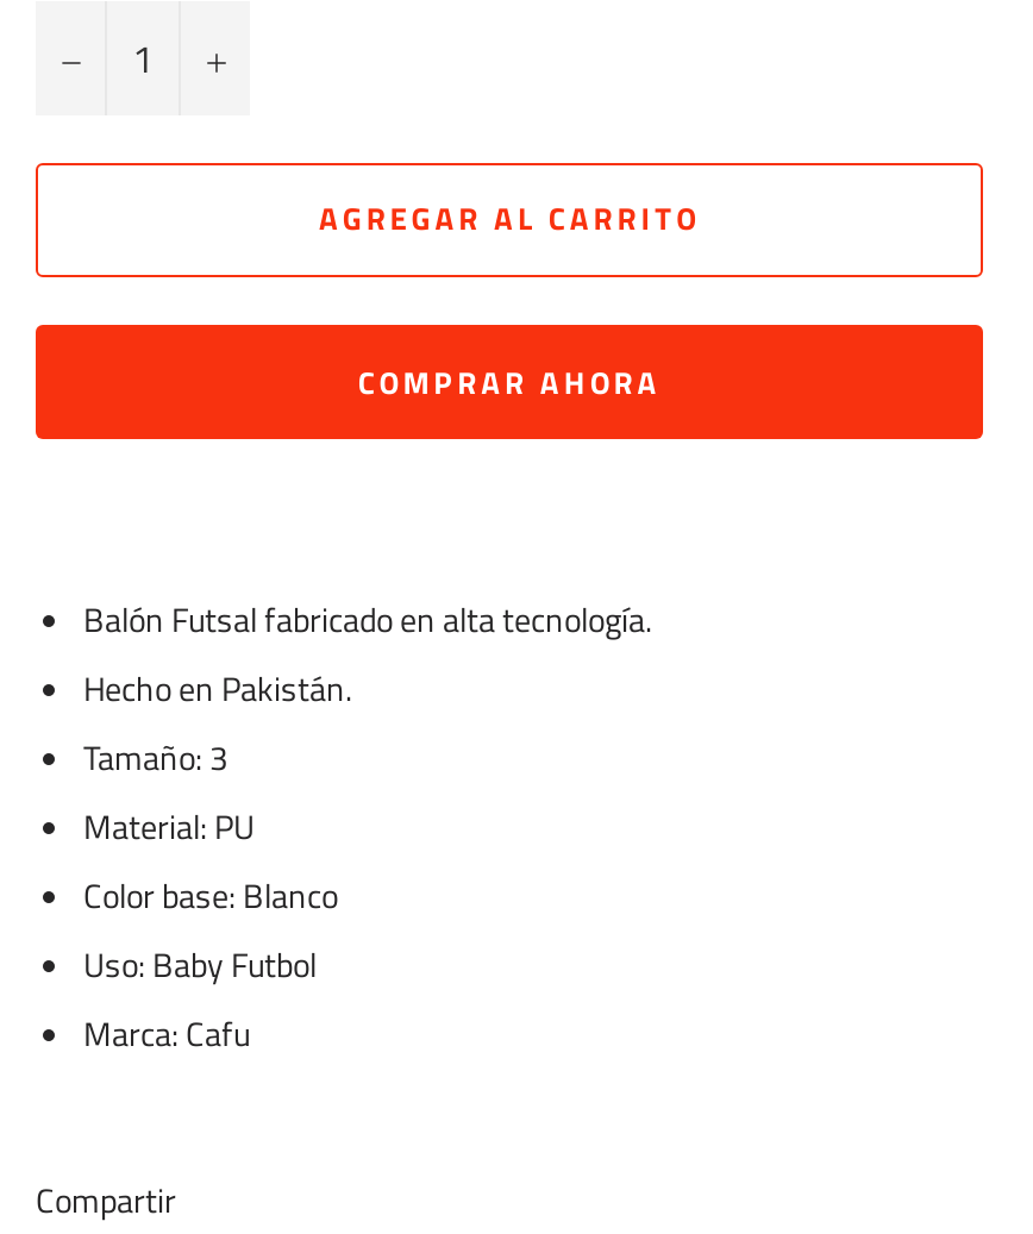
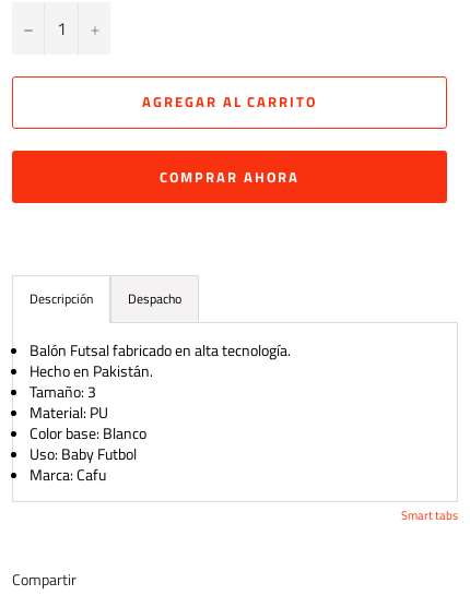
+ Descripción
+ Despacho

moved down: Balón Futsal fabricado en alta tecnología.

moved down: Hecho en Pakistán.

+ Smart tabs
